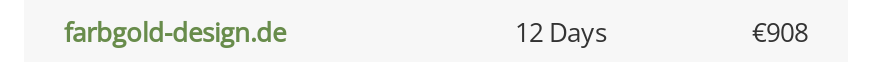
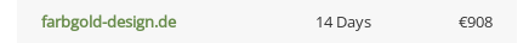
- 12 Days
+ 14 Days
